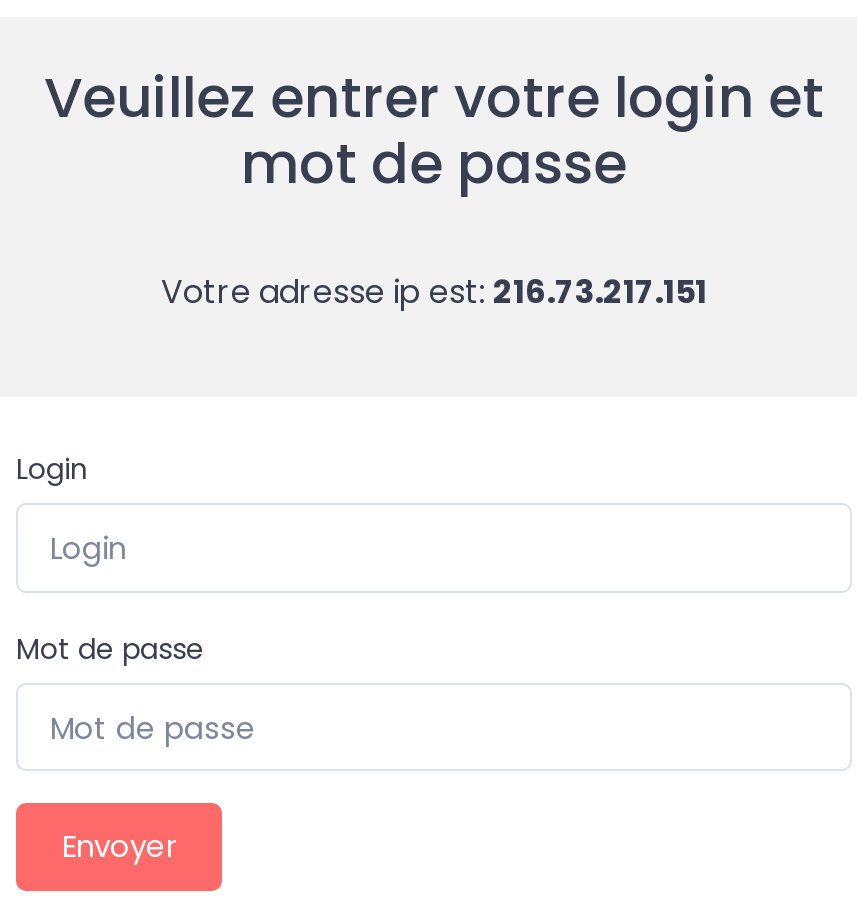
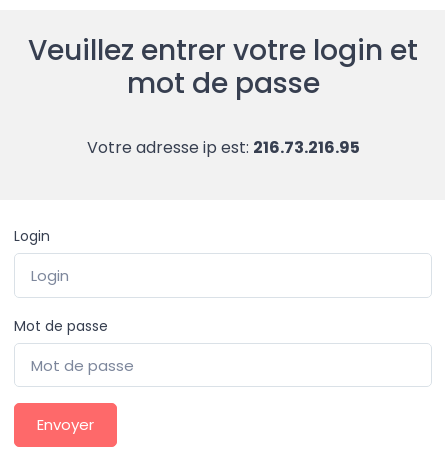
- Votre adresse ip est: 216.73.217.151
+ Votre adresse ip est: 216.73.216.95
